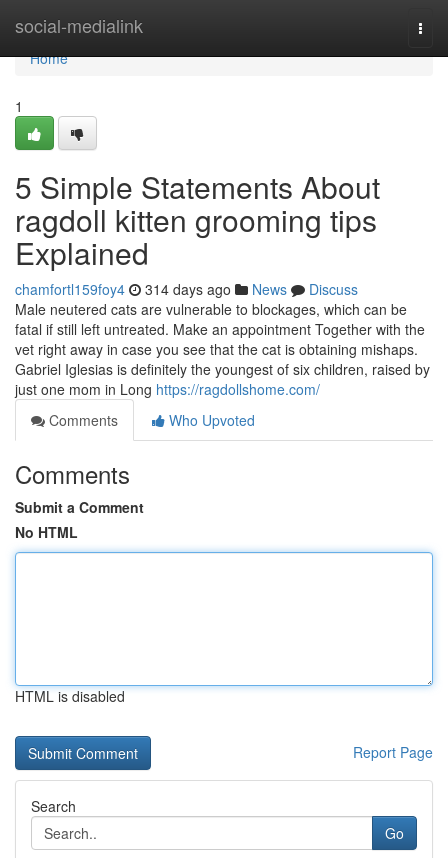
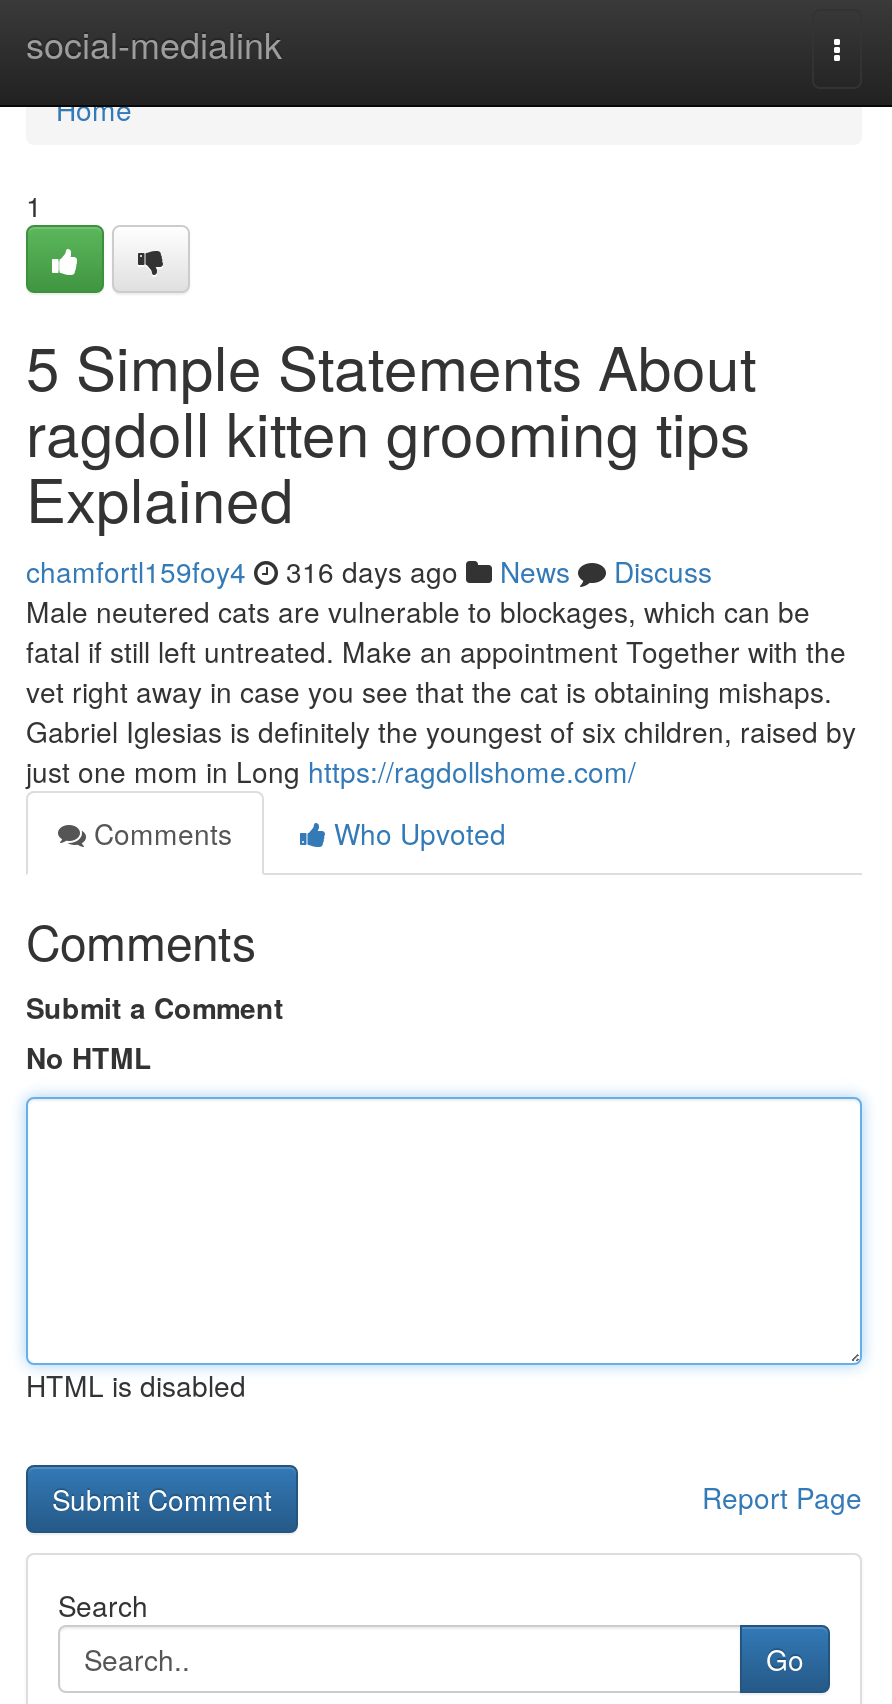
- chamfortl159foy4 314 days ago News Discuss
+ chamfortl159foy4 316 days ago News Discuss
